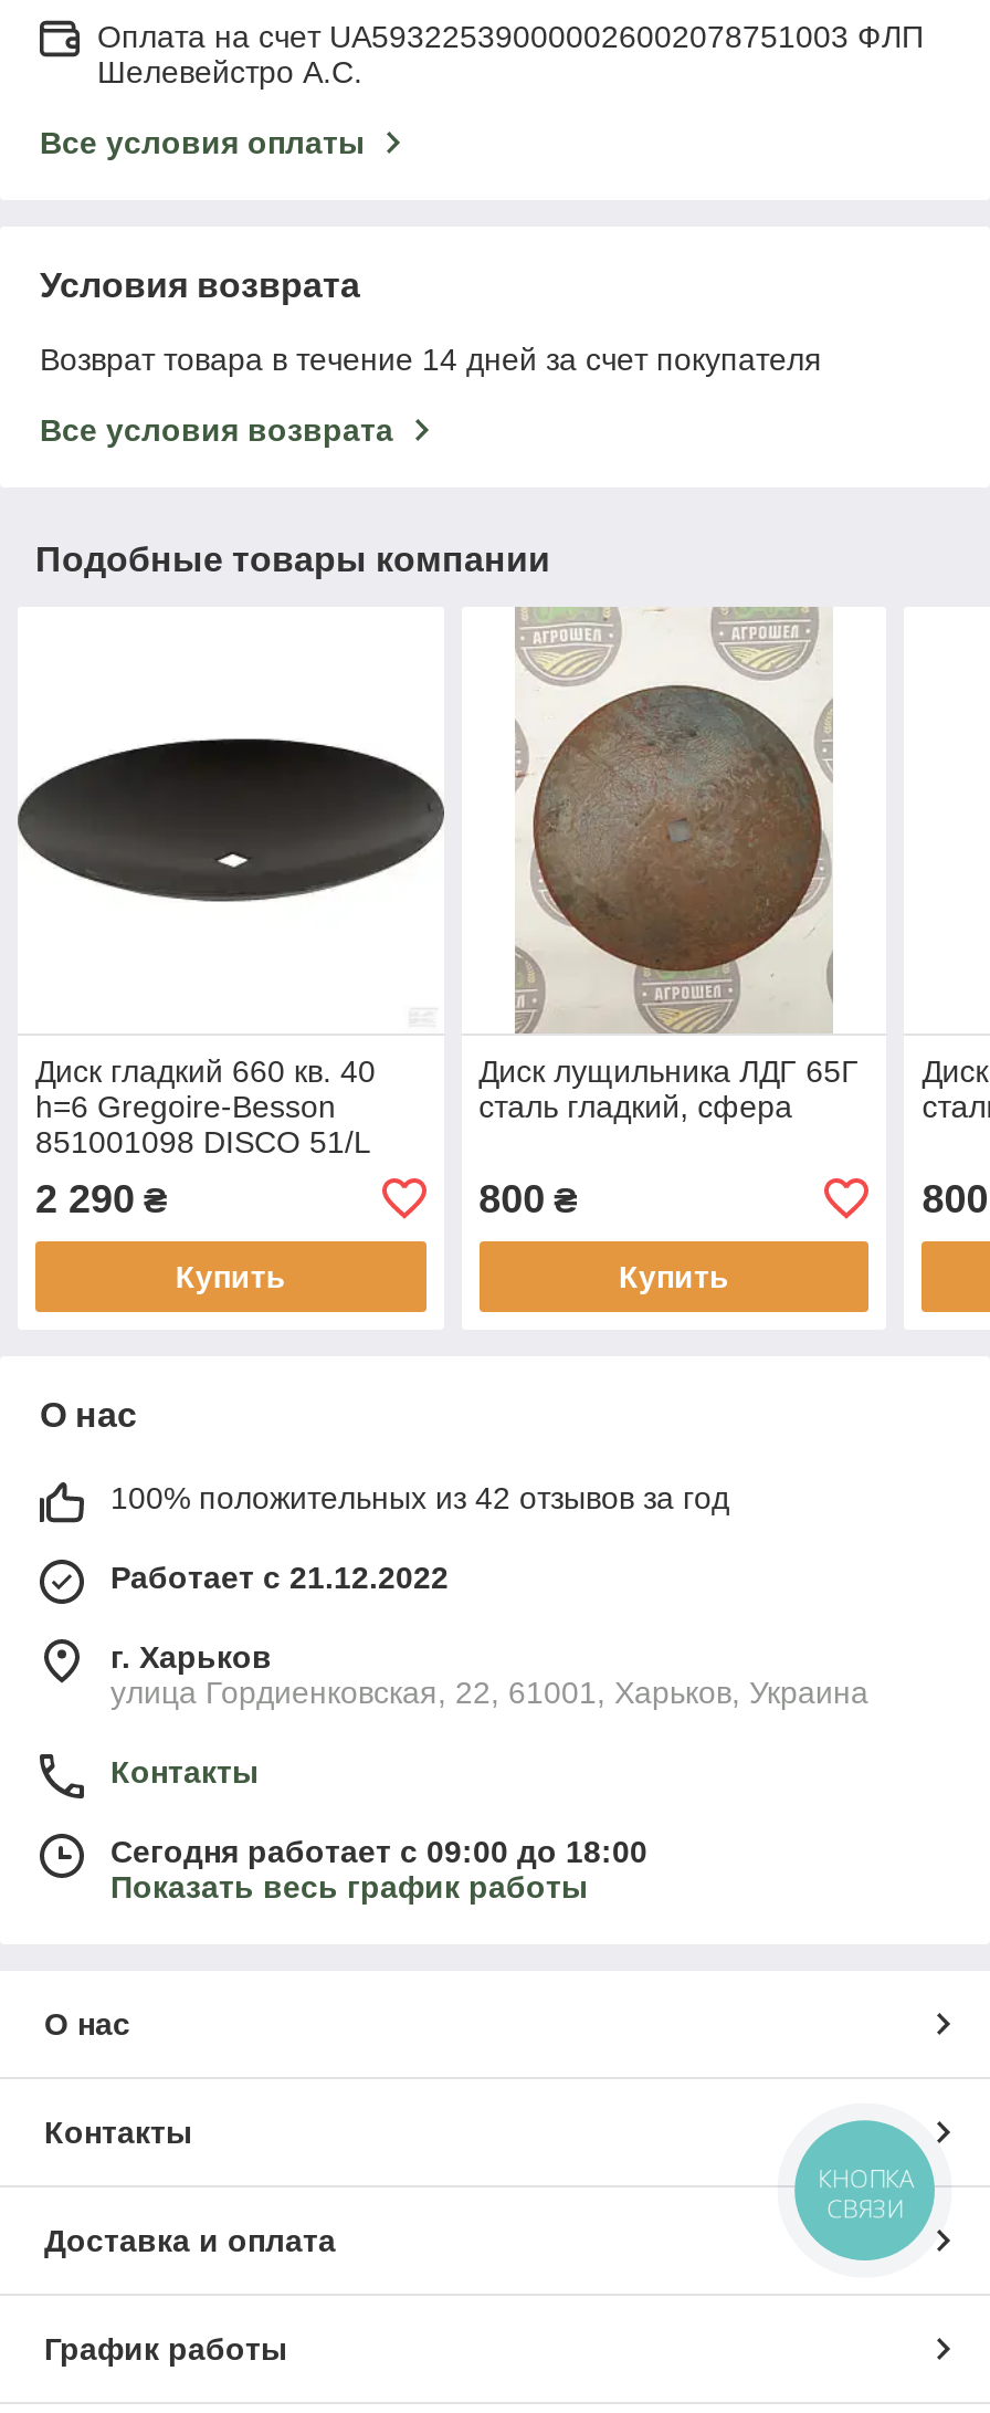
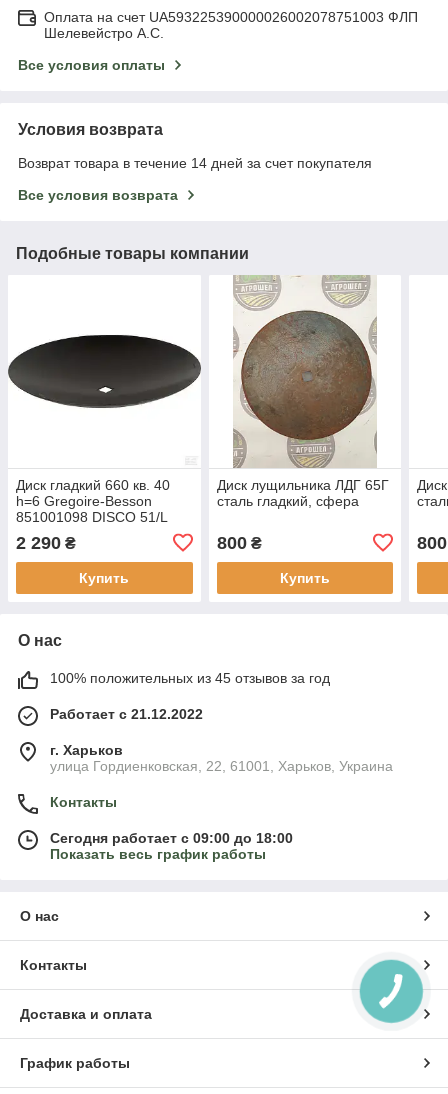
- 100% положительных из 42 отзывов за год
+ 100% положительных из 45 отзывов за год

- КНОПКА
- СВЯЗИ
